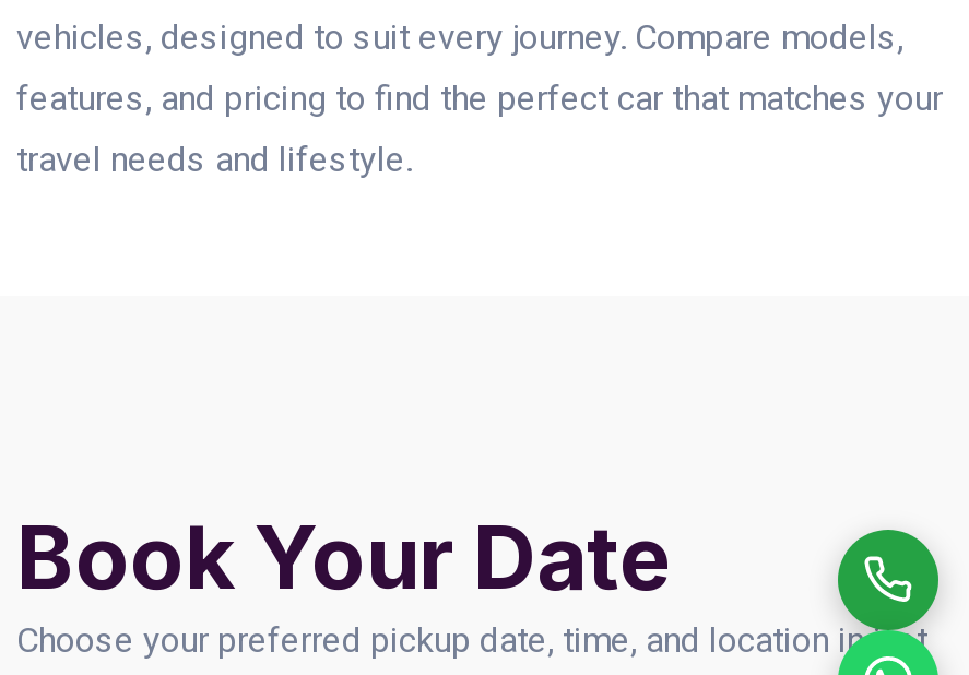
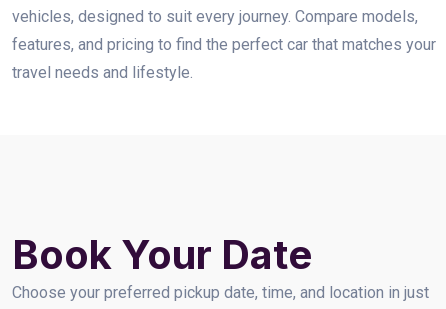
- [image]
